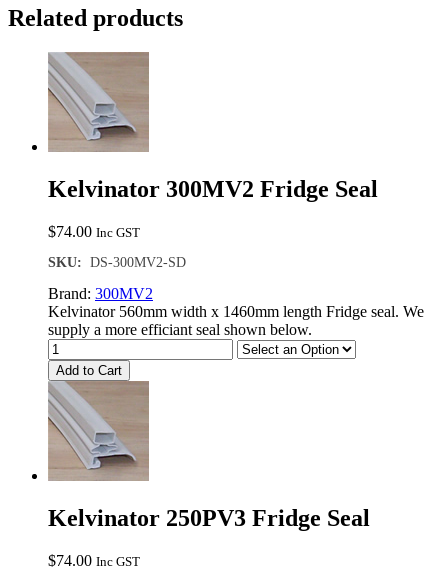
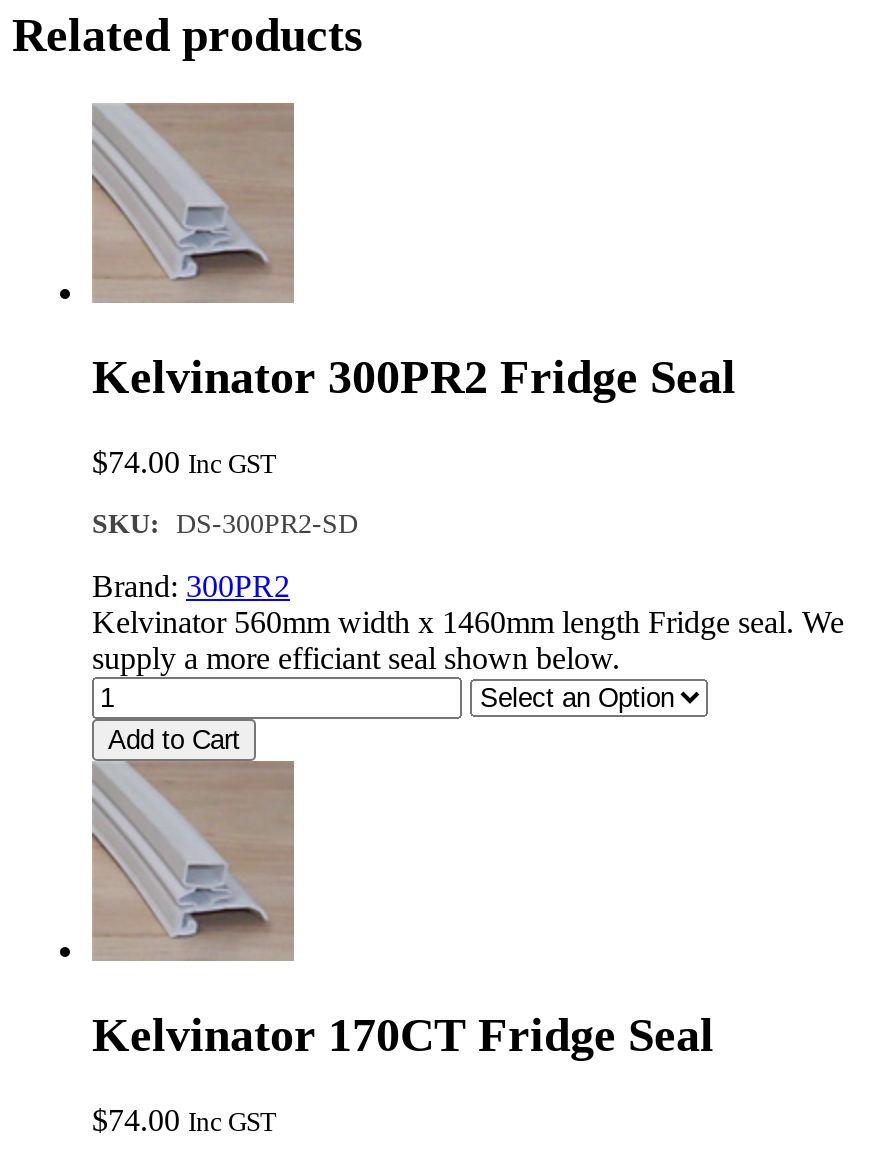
- Kelvinator 300MV2 Fridge Seal
+ Kelvinator 300PR2 Fridge Seal

- SKU: DS-300MV2-SD
+ SKU: DS-300PR2-SD

- Brand: 300MV2
+ Brand: 300PR2

- Kelvinator 250PV3 Fridge Seal
+ Kelvinator 170CT Fridge Seal
